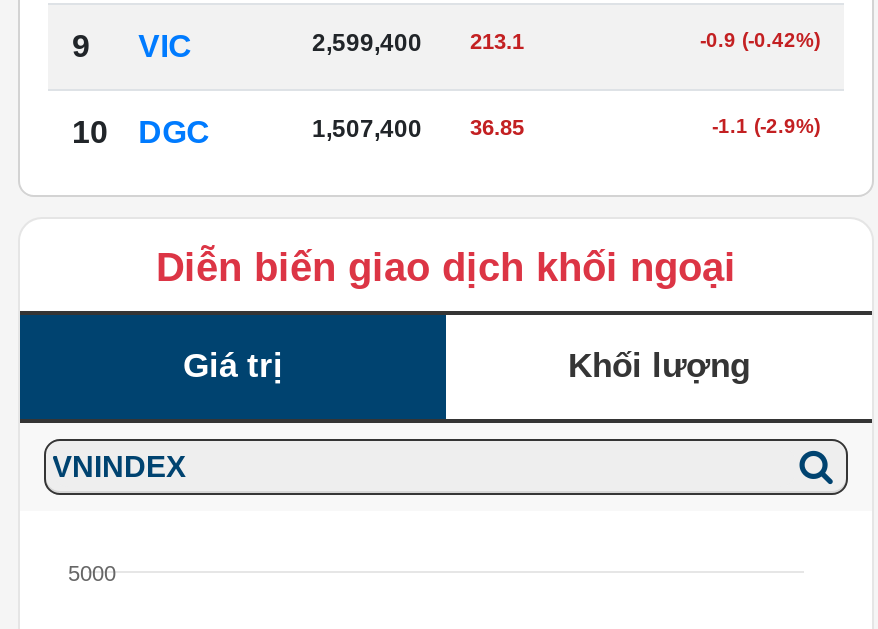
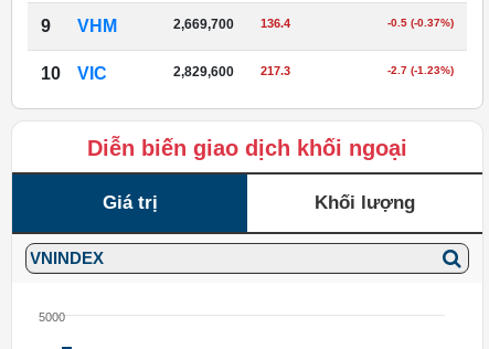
- VIC
- 2,599,400
- 213.1
- -0.9 (-0.42%)
+ VHM
+ 2,669,700
+ 136.4
+ -0.5 (-0.37%)

- DGC
- 1,507,400
- 36.85
- -1.1 (-2.9%)
+ VIC
+ 2,829,600
+ 217.3
+ -2.7 (-1.23%)
